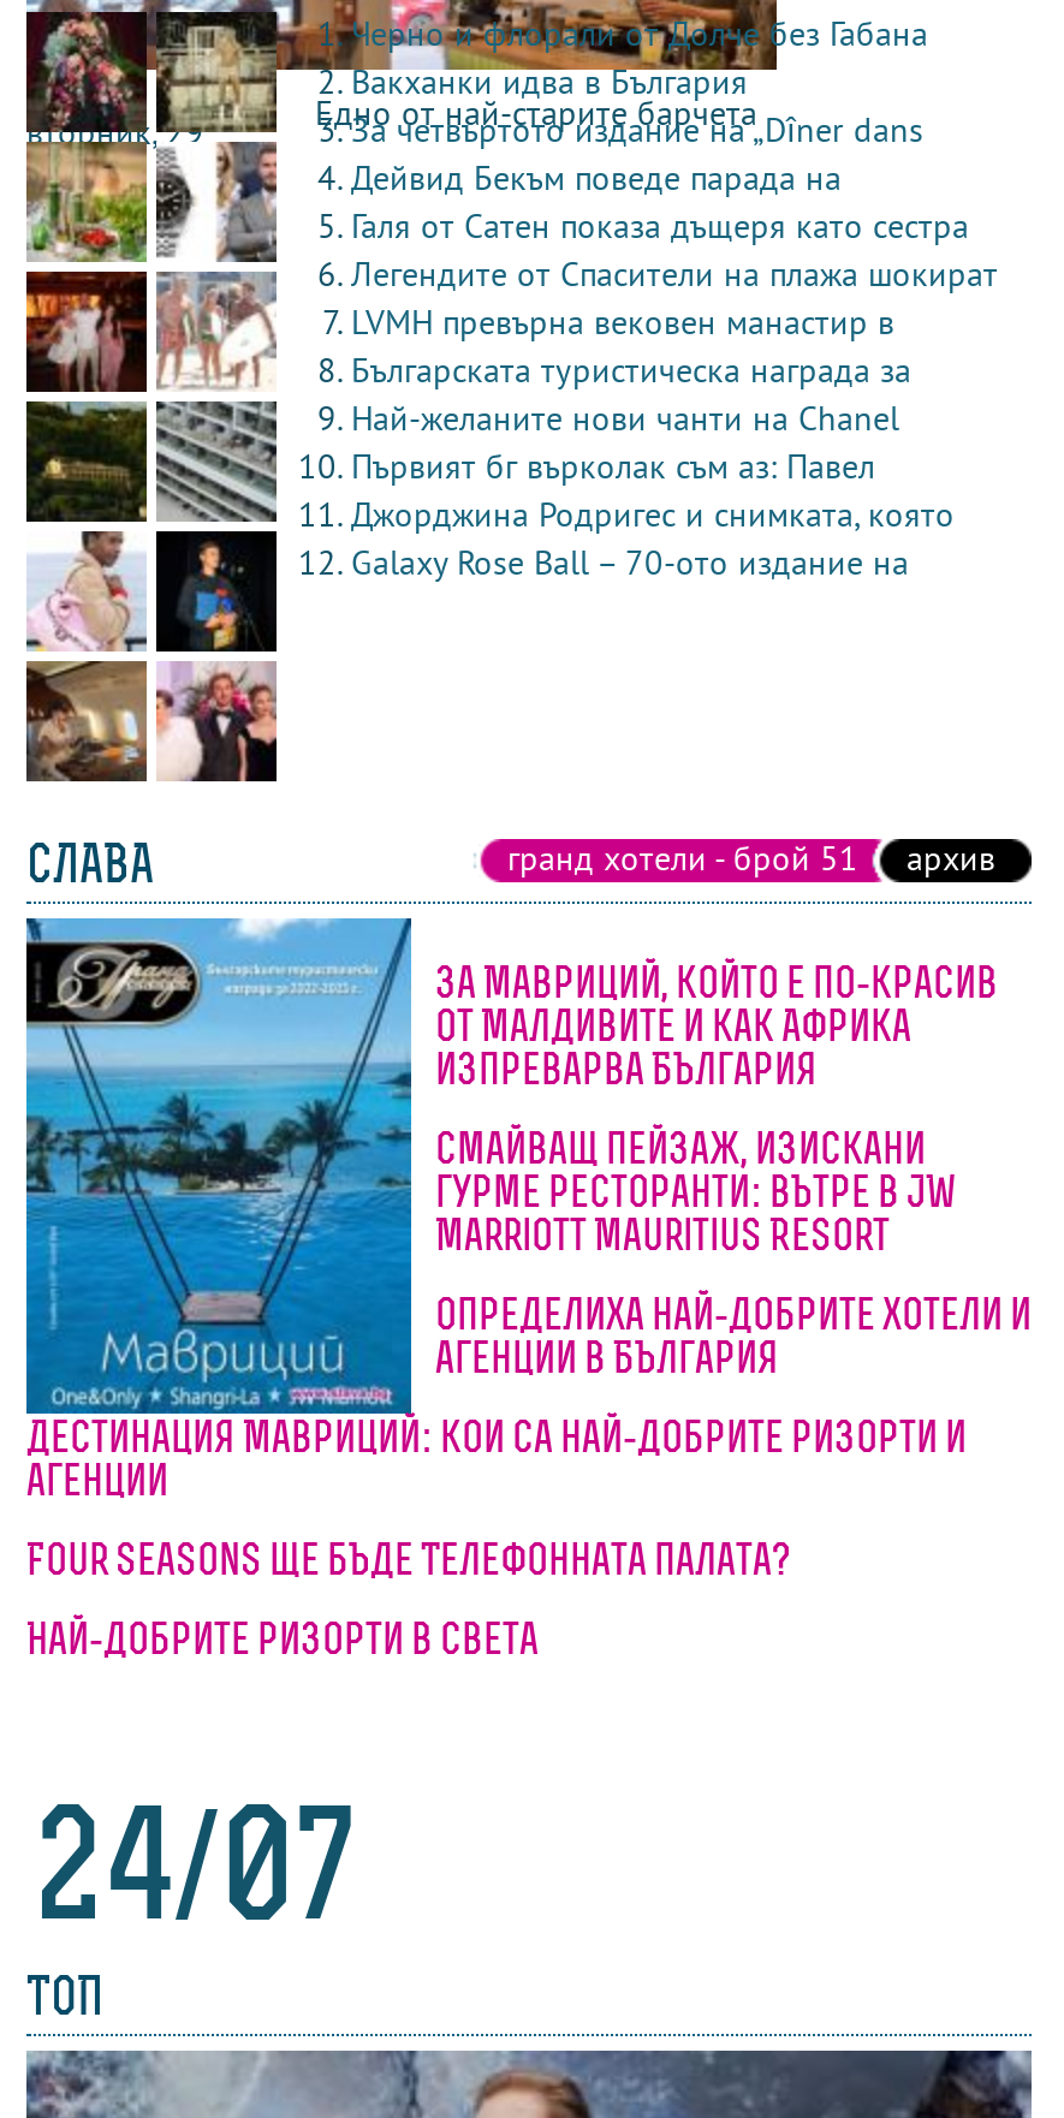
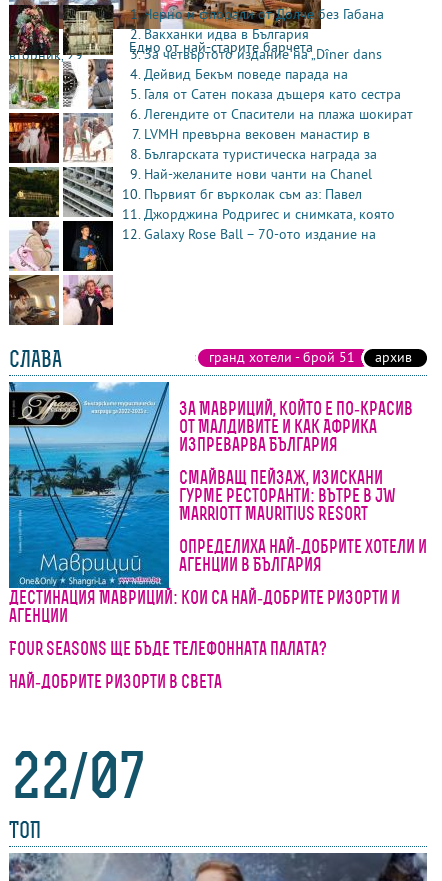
- 24/07
+ 22/07
